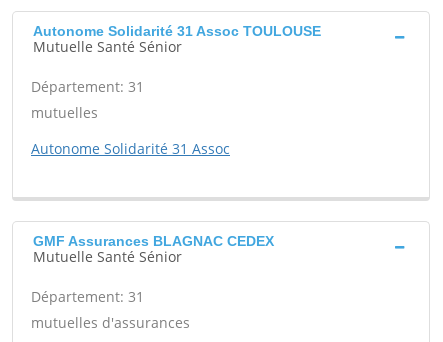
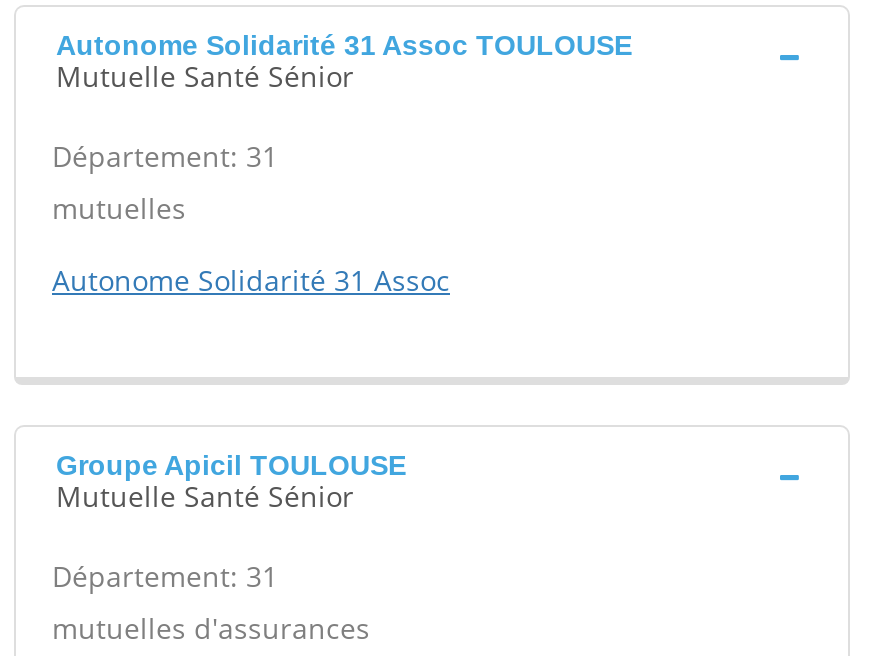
- GMF Assurances BLAGNAC CEDEX
+ Groupe Apicil TOULOUSE
